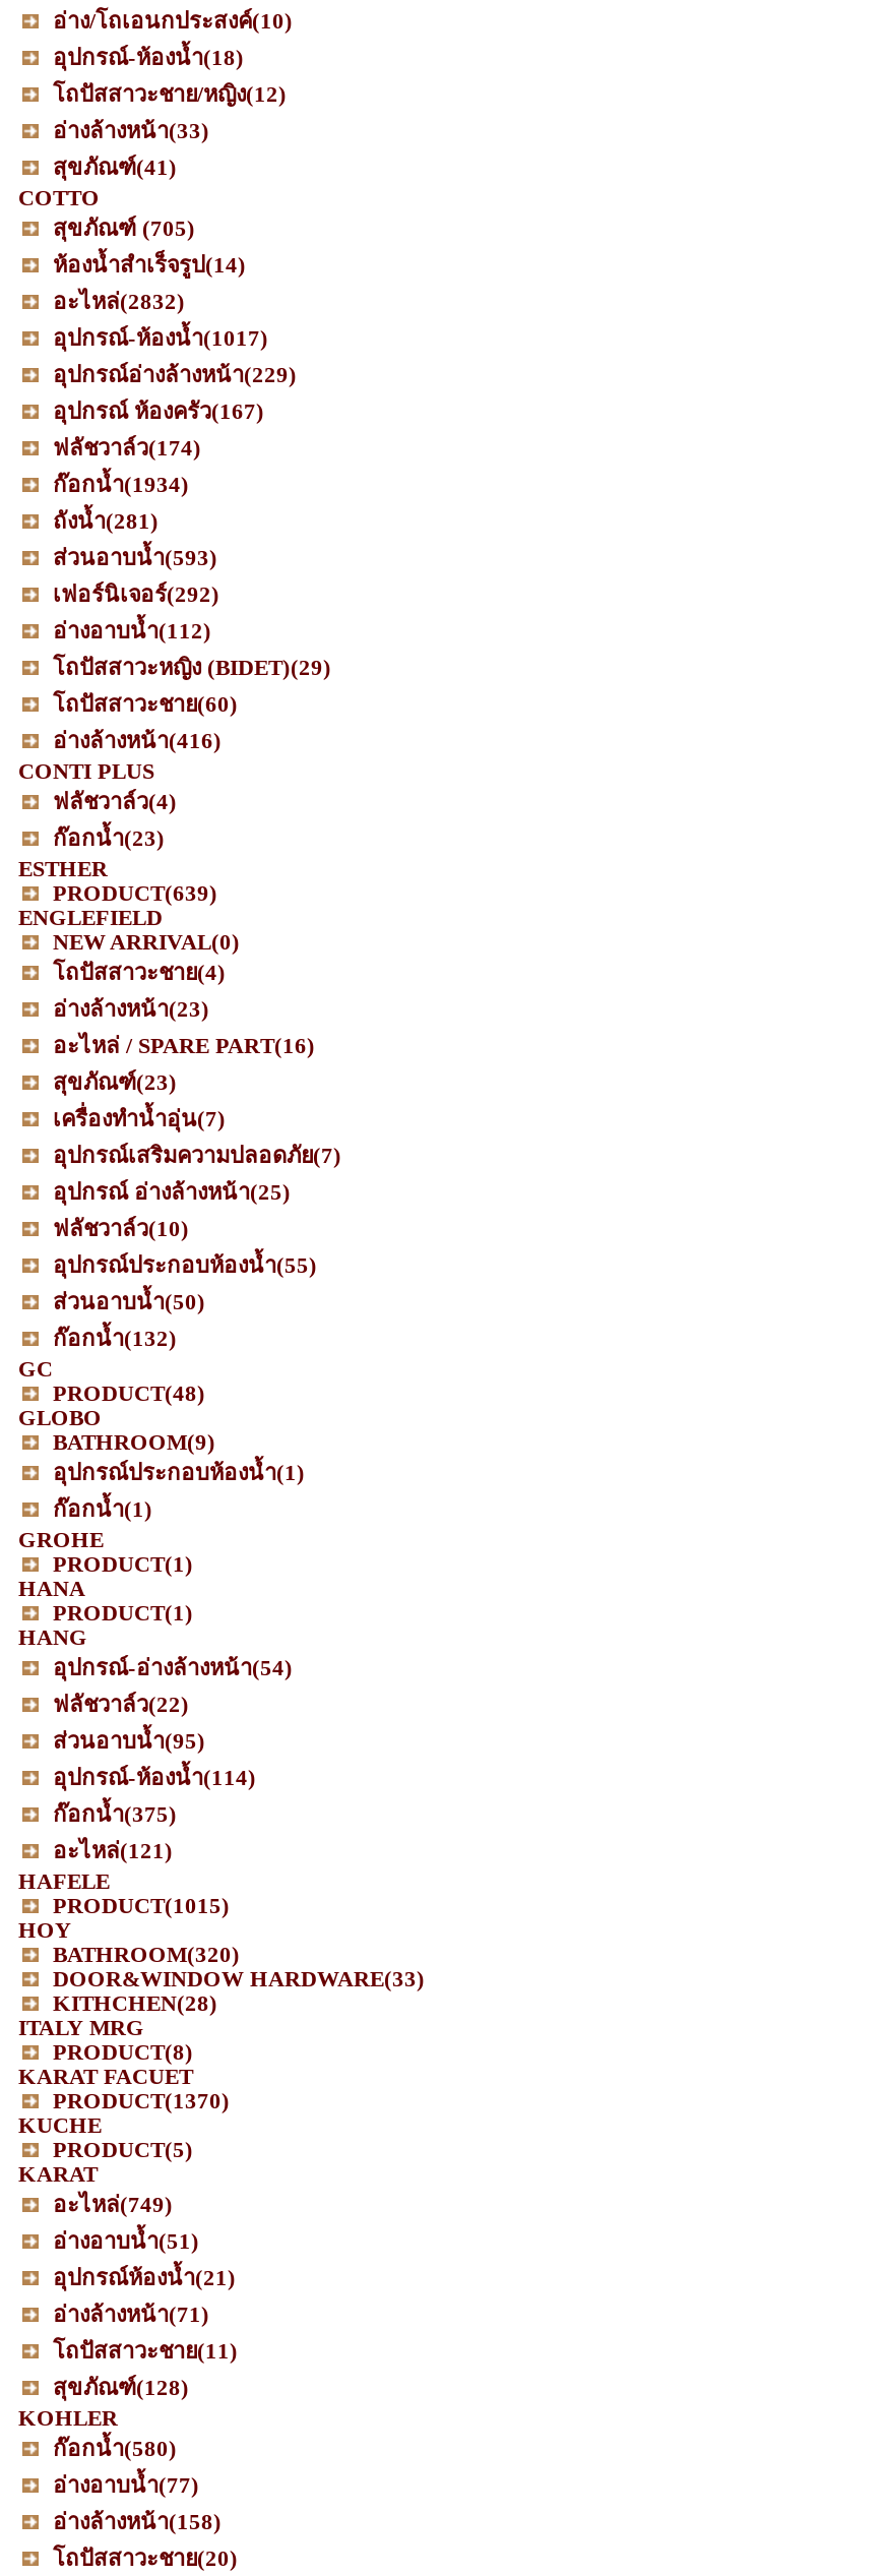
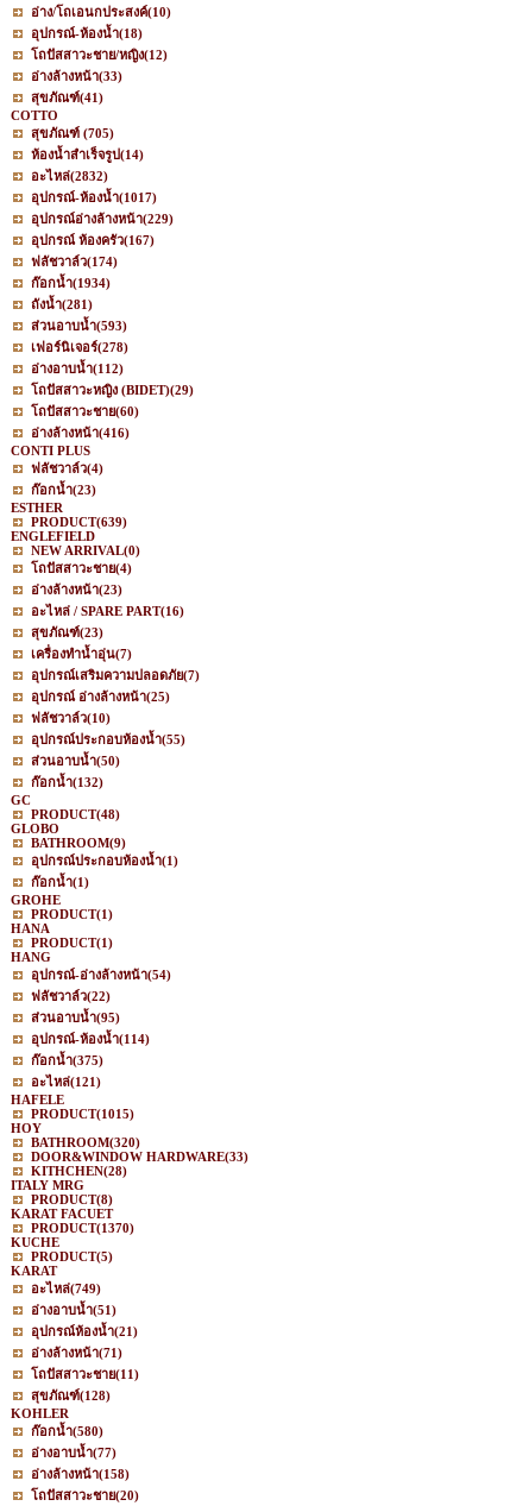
- เฟอร์นิเจอร์(292)
+ เฟอร์นิเจอร์(278)
